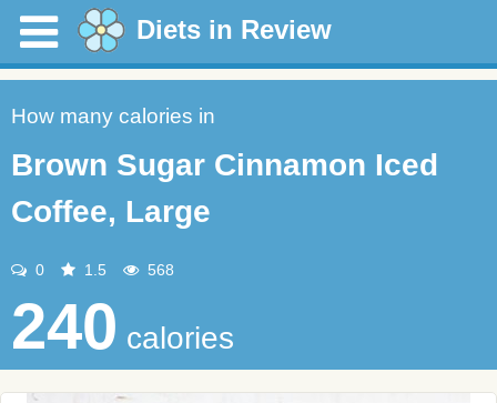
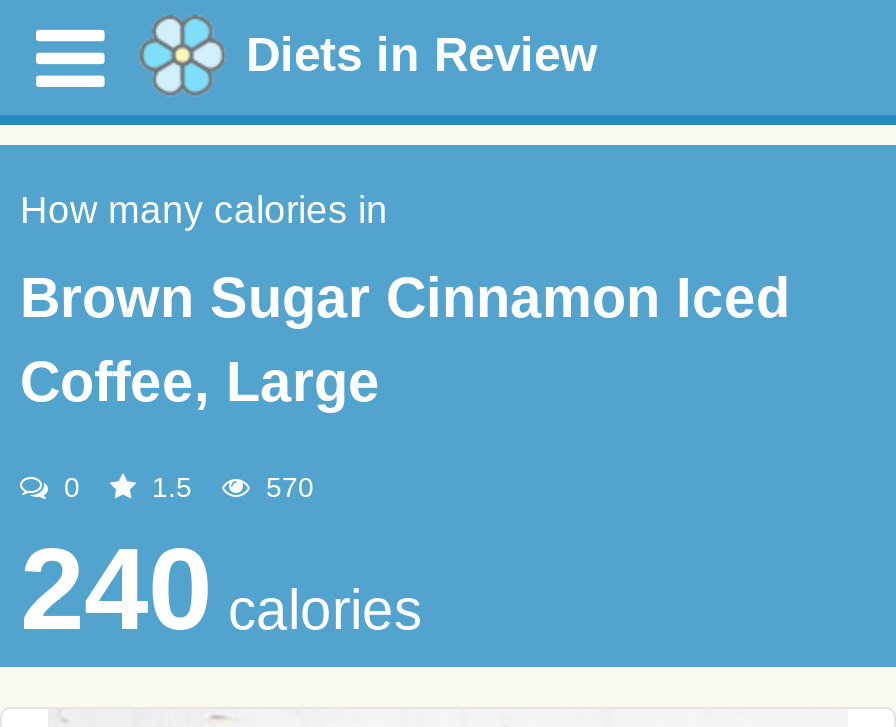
- 568
+ 570
